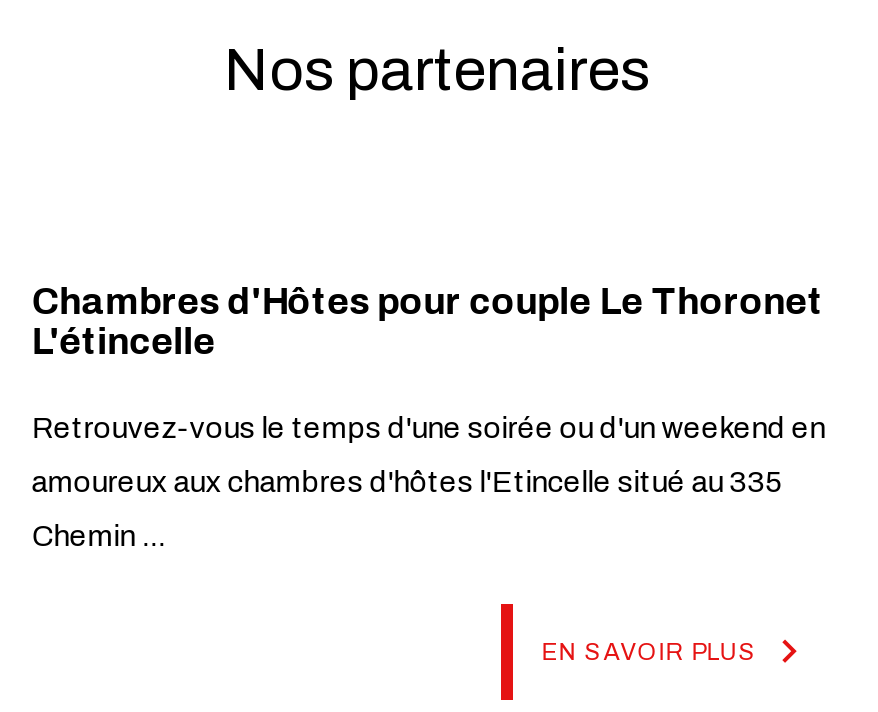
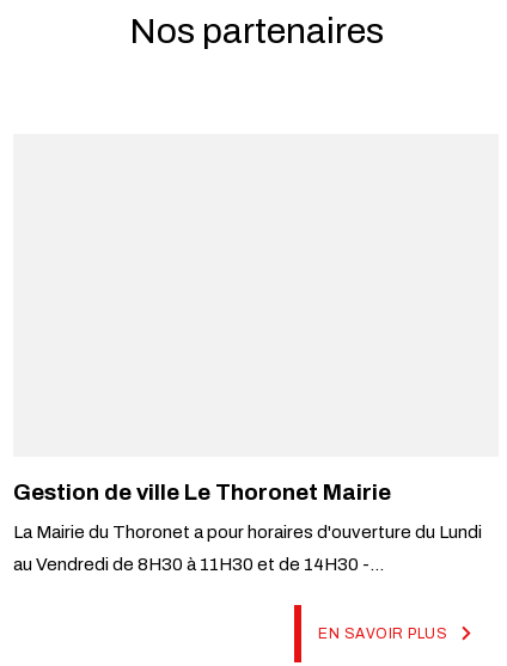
- Chambres d'Hôtes pour couple Le Thoronet
- L'étincelle
- Retrouvez-vous le temps d'une soirée ou d'un weekend en
- amoureux aux chambres d'hôtes l'Etincelle situé au 335
- Chemin ...
+ Gestion de ville Le Thoronet Mairie
+ La Mairie du Thoronet a pour horaires d'ouverture du Lundi
+ au Vendredi de 8H30 à 11H30 et de 14H30 -...
